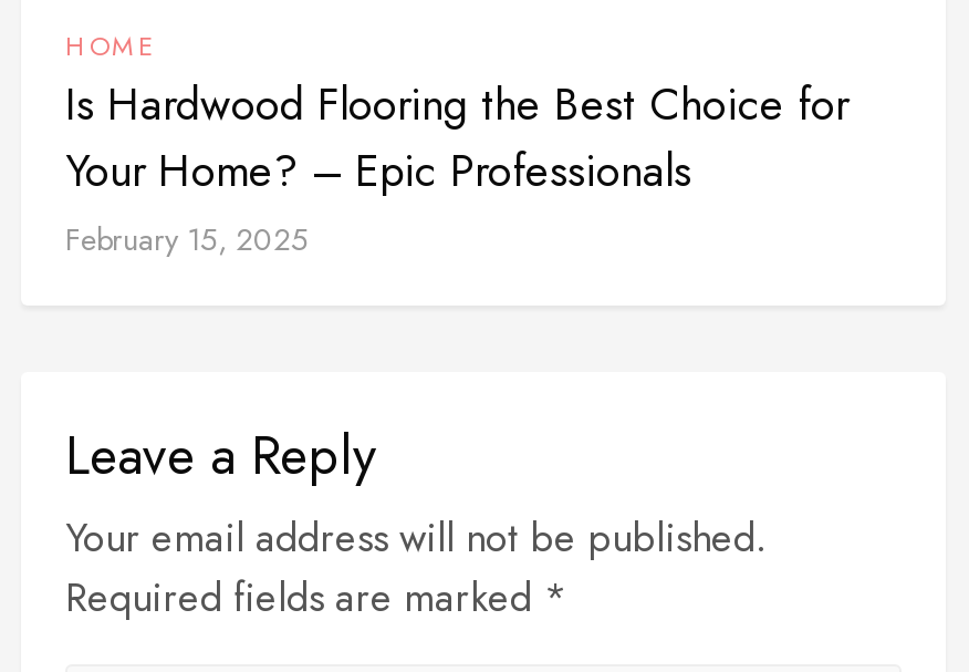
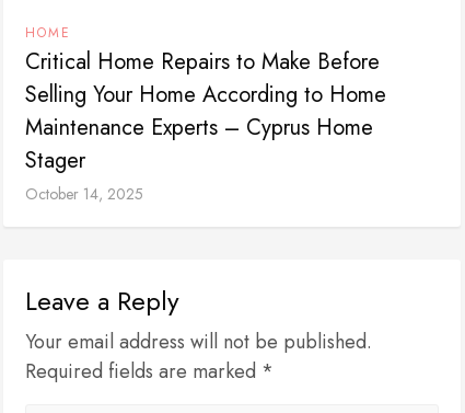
- Is Hardwood Flooring the Best Choice for
- Your Home? – Epic Professionals
- February 15, 2025
+ Critical Home Repairs to Make Before
+ Selling Your Home According to Home
+ Maintenance Experts – Cyprus Home
+ Stager
+ October 14, 2025
